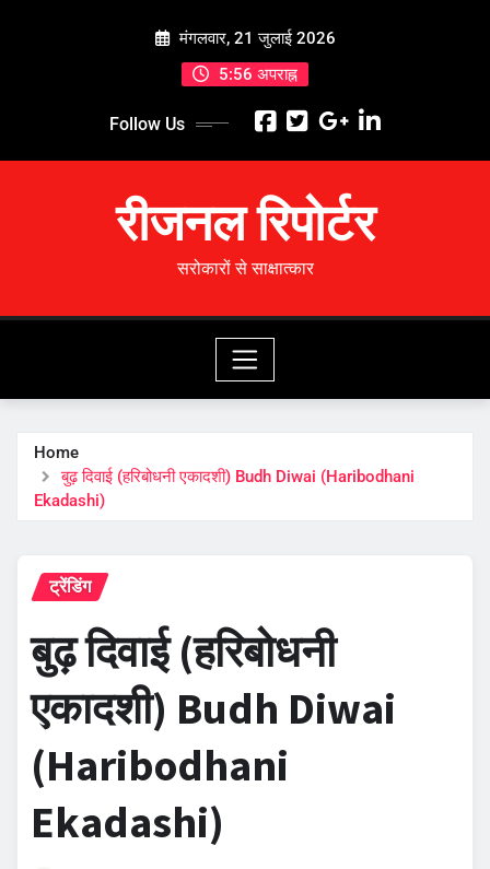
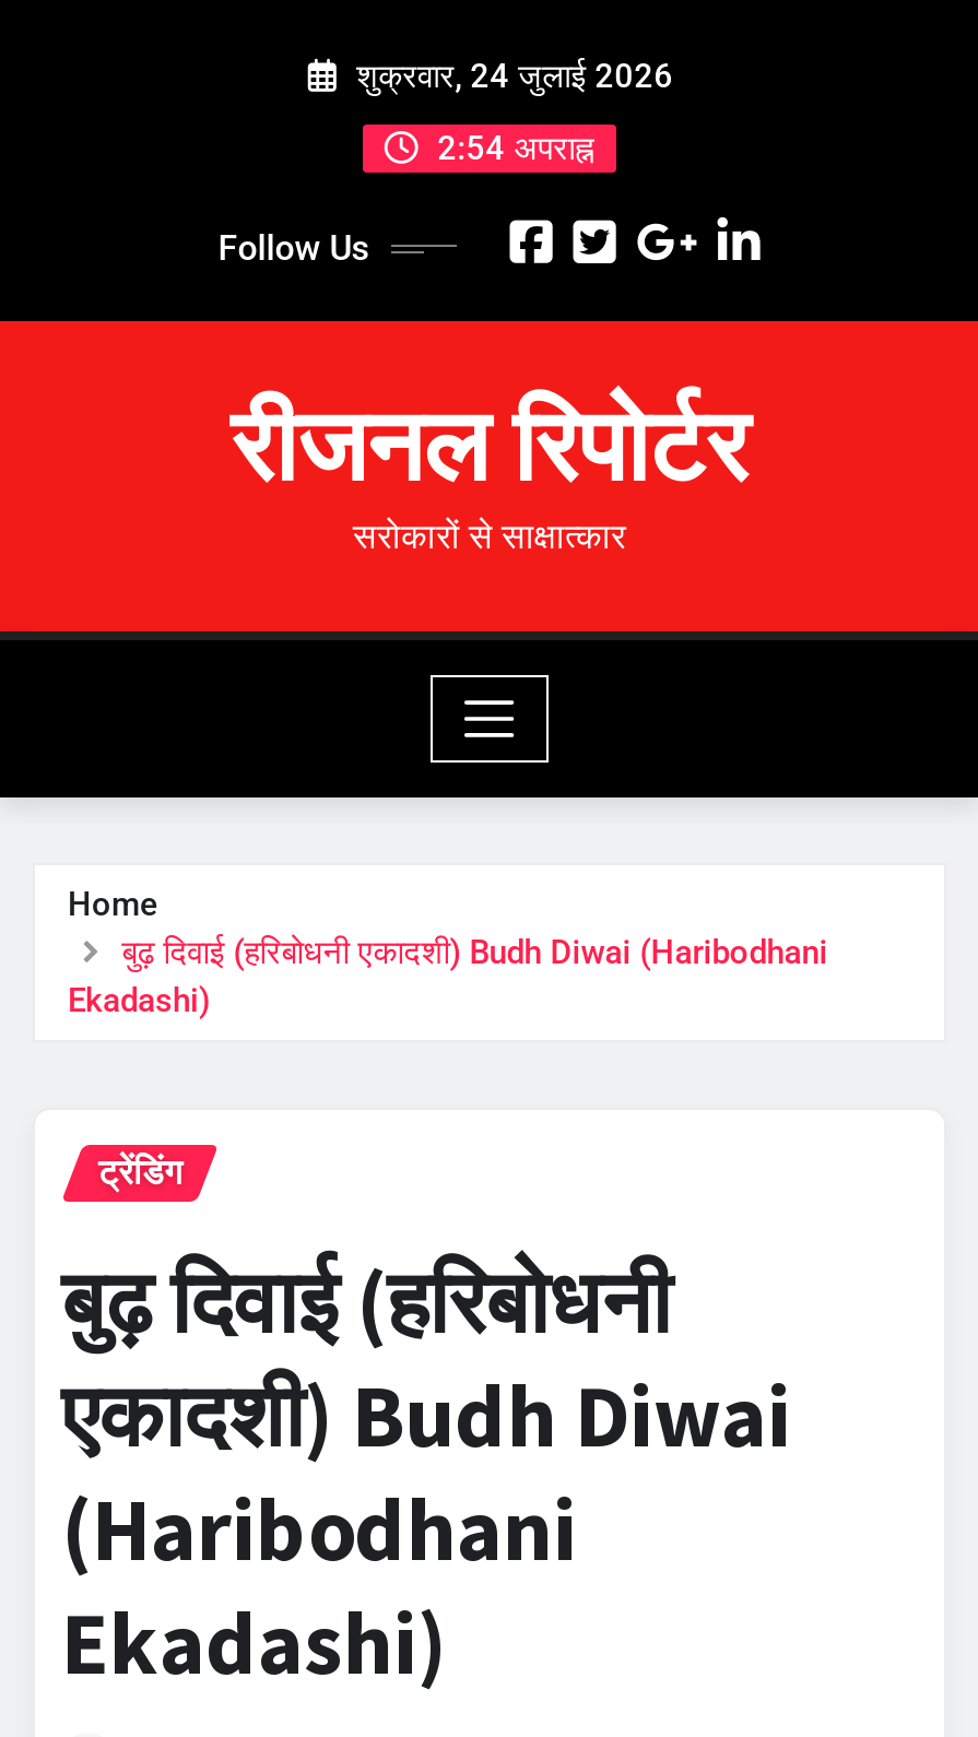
- मंगलवार, 21 जुलाई 2026
+ शुक्रवार, 24 जुलाई 2026

- 5:56 अपराह्न
+ 2:54 अपराह्न
